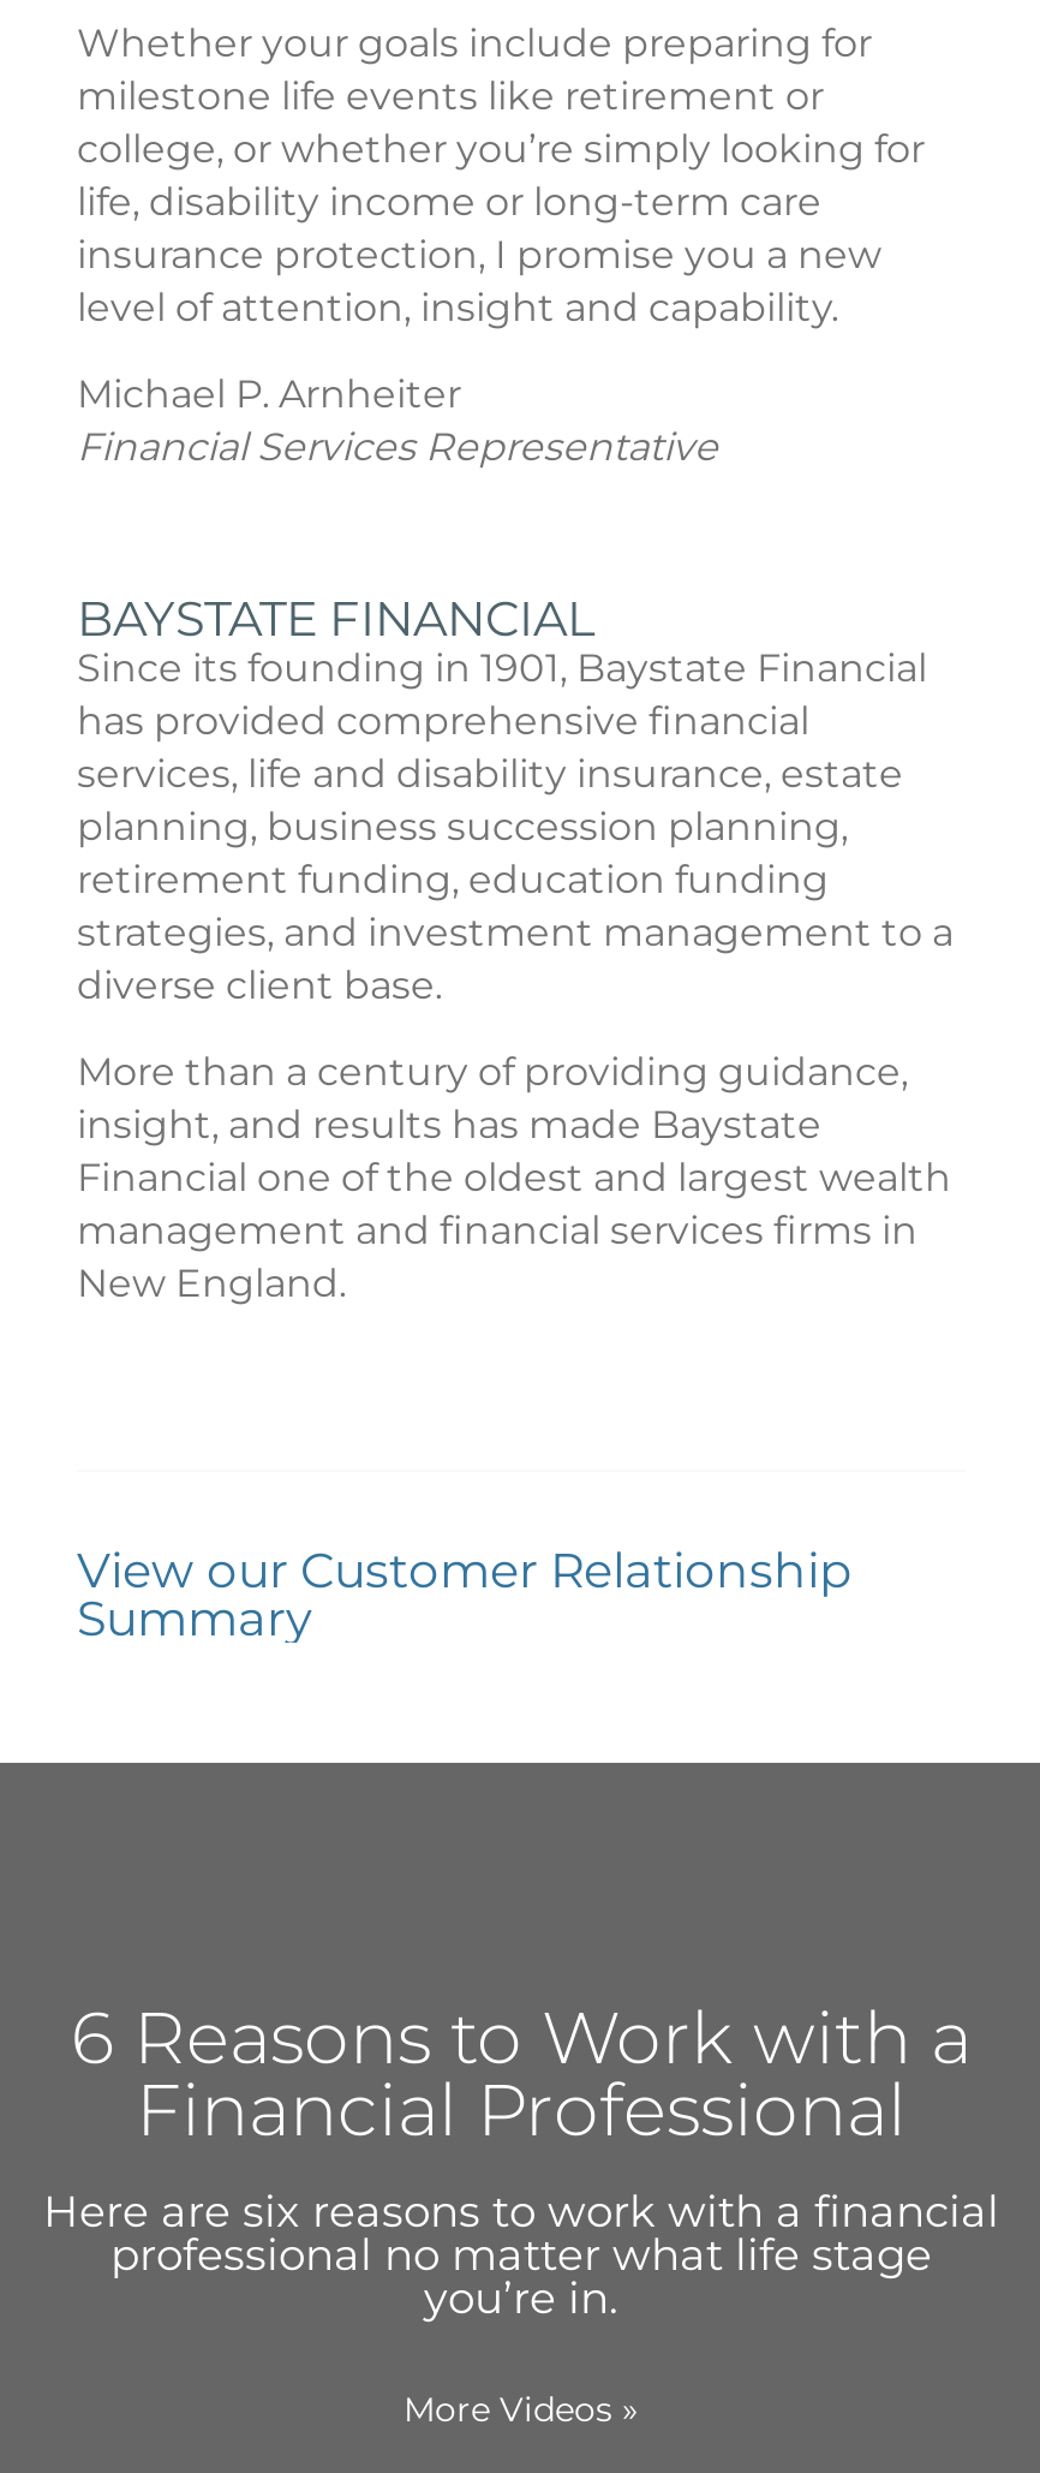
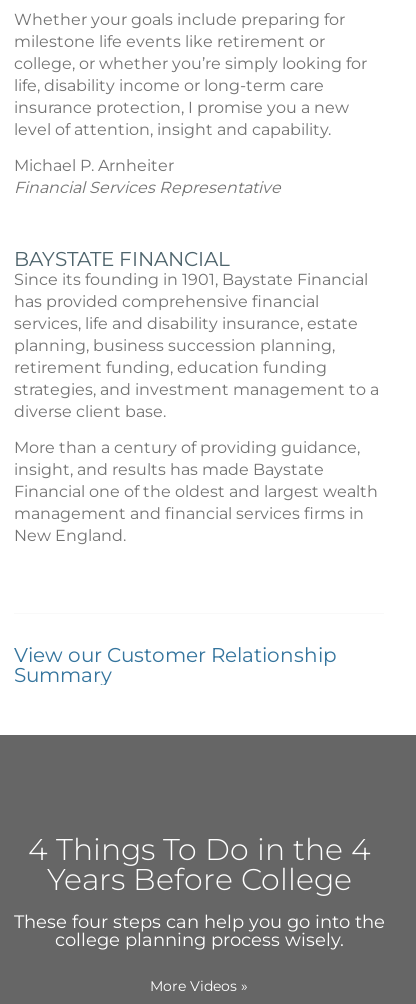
- 6 Reasons to Work with a
- Financial Professional
- Here are six reasons to work with a financial
- professional no matter what life stage
- you’re in.
+ 4 Things To Do in the 4
+ Years Before College
+ These four steps can help you go into the
+ college planning process wisely.
